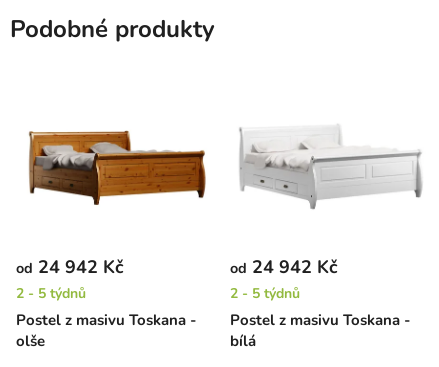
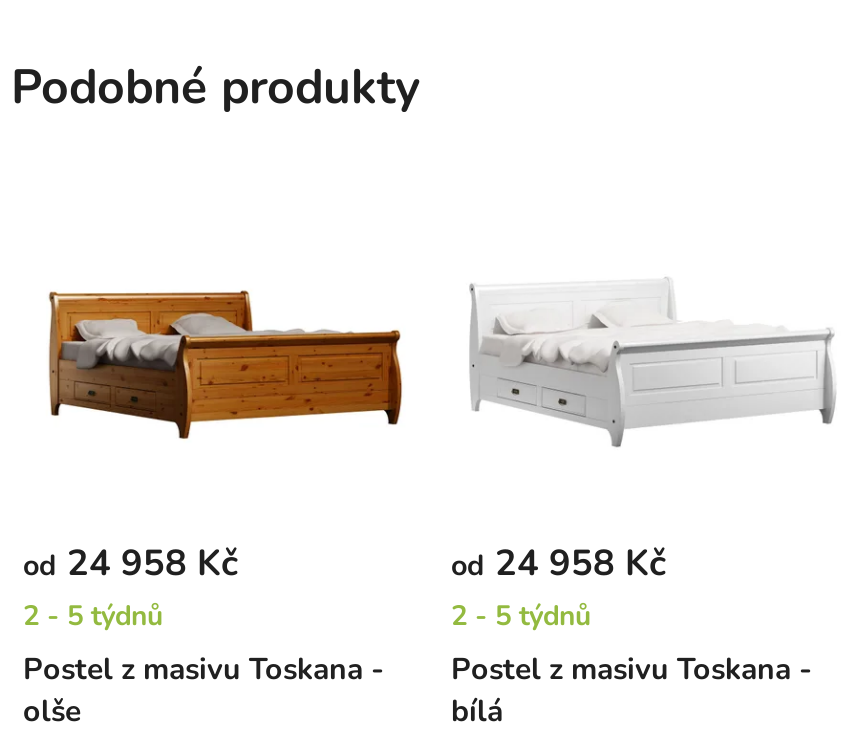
- od 24 942 Kč
+ od 24 958 Kč

- od 24 942 Kč
+ od 24 958 Kč
